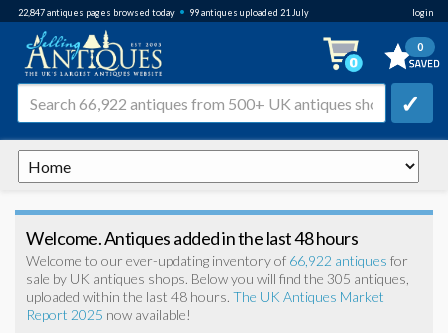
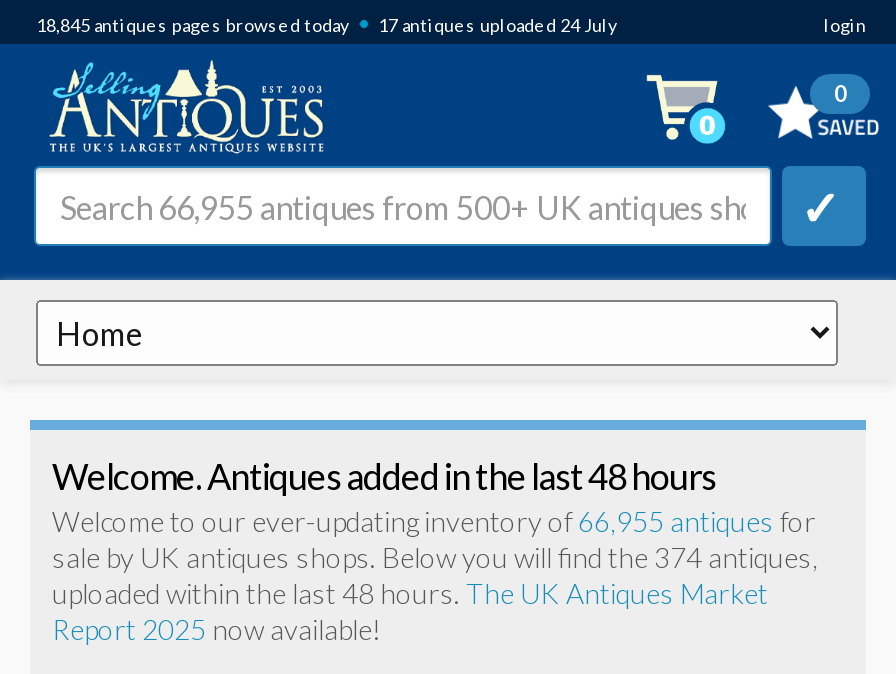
- 22,847antiques pages browsedtoday • 99 antiques uploaded 21 July
+ 18,845antiques pages browsedtoday • 17 antiques uploaded 24 July

- Welcome to our ever-updating inventory of 66,922 antiques for
+ Welcome to our ever-updating inventory of 66,955 antiques for

- sale by UK antiques shops. Below you will find the 305 antiques,
+ sale by UK antiques shops. Below you will find the 374 antiques,
